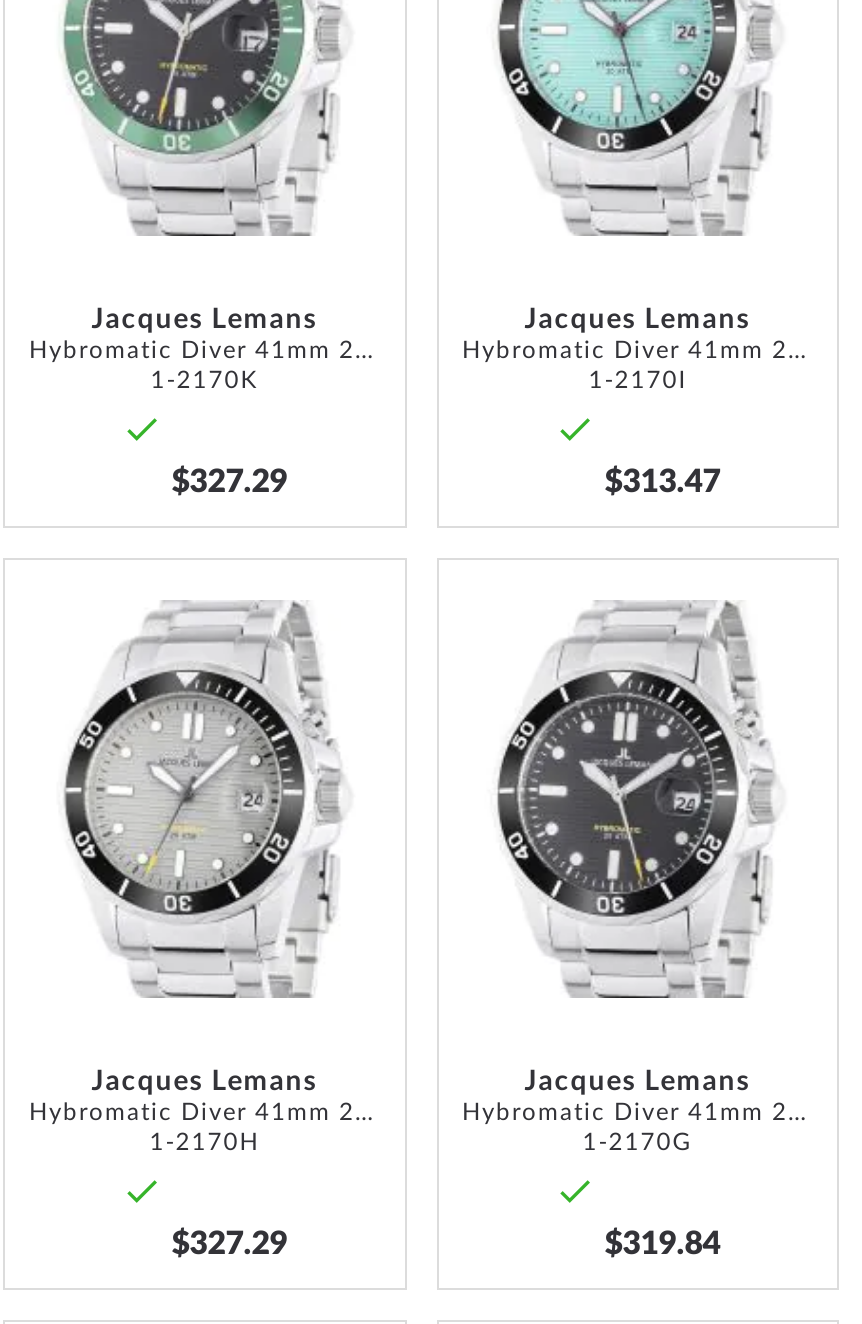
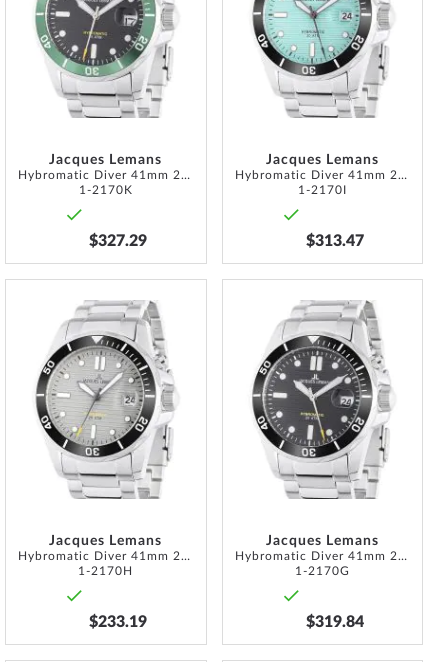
- $327.29
+ $233.19
